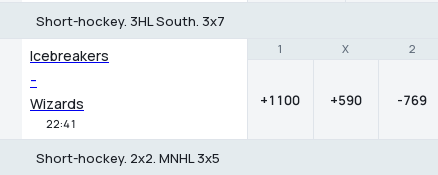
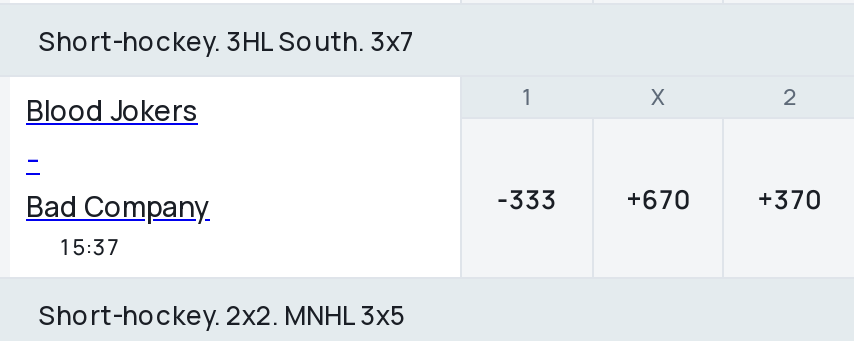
- Icebreakers
+ Blood Jokers

- Wizards
- 22:41
+ Bad Company
+ 15:37

- +1100
+ -333

- +590
+ +670

- -769
+ +370
